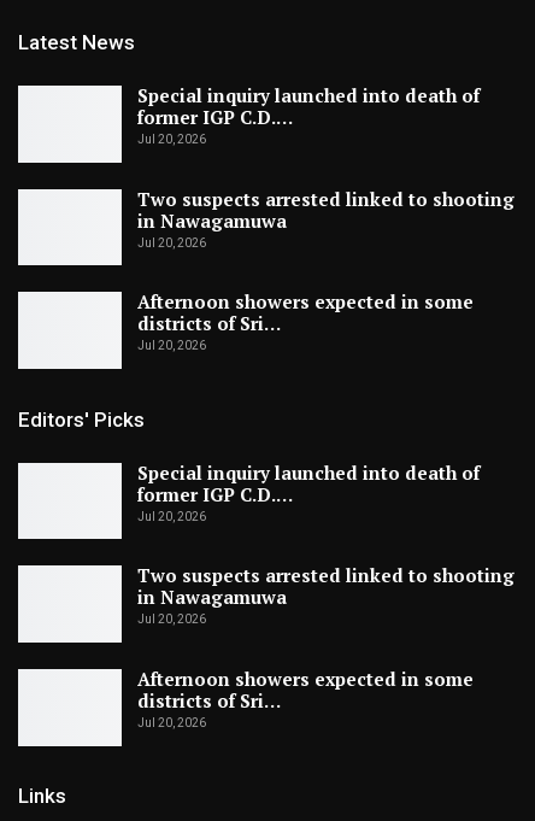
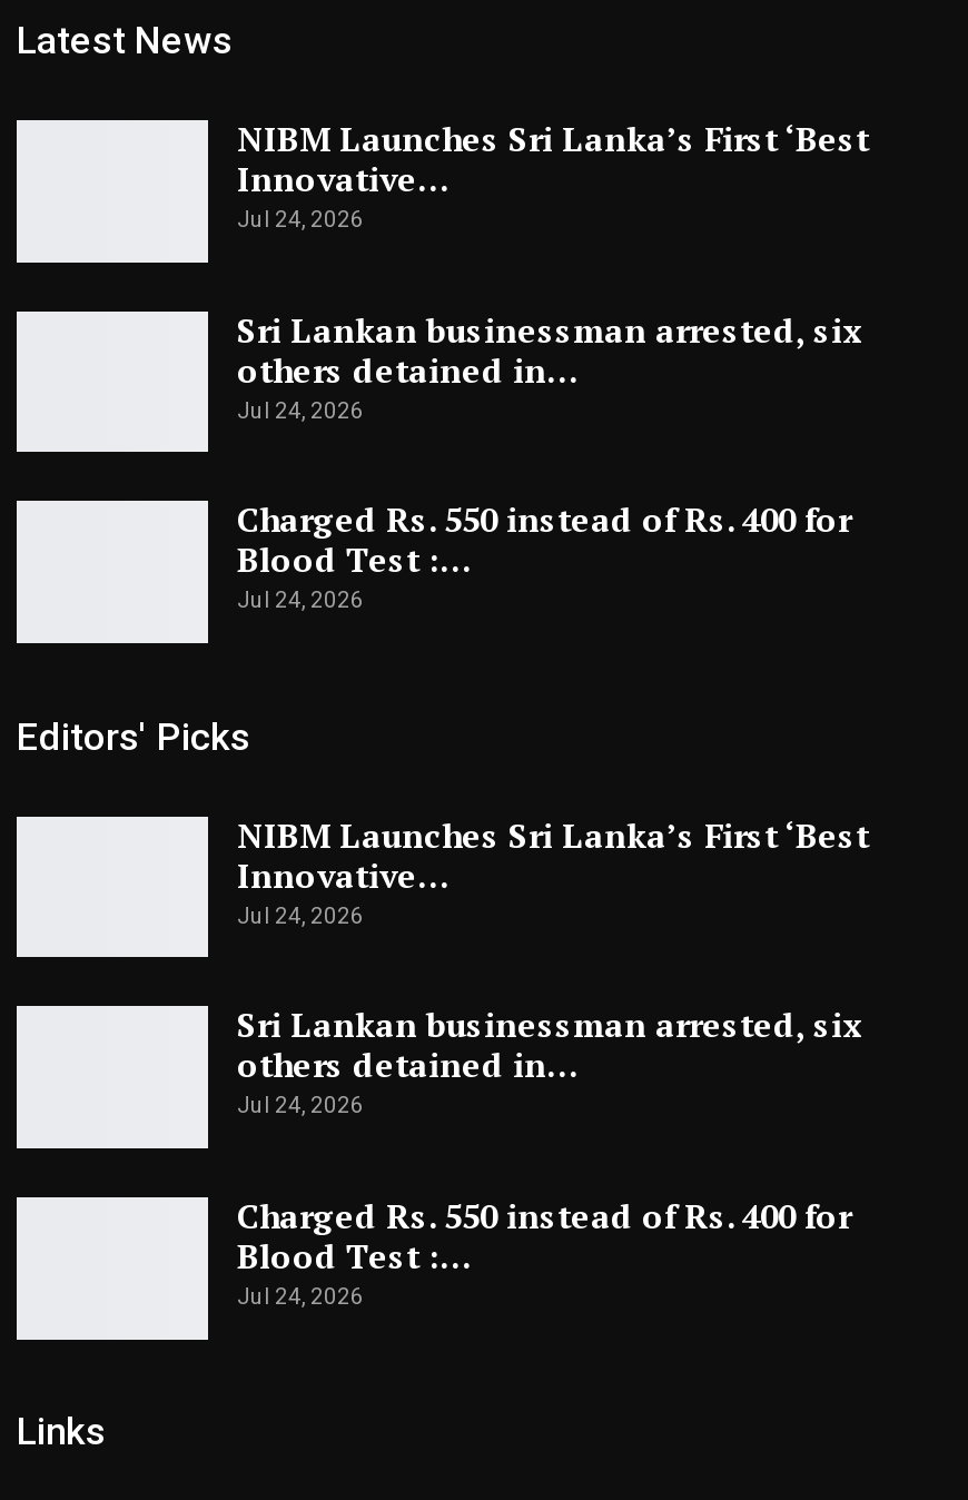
- Special inquiry launched into death of
- former IGP C.D.…
- Jul 20, 2026
+ NIBM Launches Sri Lanka’s First ‘Best
+ Innovative…
+ Jul 24, 2026

- Two suspects arrested linked to shooting
- in Nawagamuwa
- Jul 20, 2026
+ Sri Lankan businessman arrested, six
+ others detained in…
+ Jul 24, 2026

- Afternoon showers expected in some
- districts of Sri…
- Jul 20, 2026
+ Charged Rs. 550 instead of Rs. 400 for
+ Blood Test :…
+ Jul 24, 2026

- Special inquiry launched into death of
- former IGP C.D.…
- Jul 20, 2026
+ NIBM Launches Sri Lanka’s First ‘Best
+ Innovative…
+ Jul 24, 2026

- Two suspects arrested linked to shooting
- in Nawagamuwa
- Jul 20, 2026
+ Sri Lankan businessman arrested, six
+ others detained in…
+ Jul 24, 2026

- Afternoon showers expected in some
- districts of Sri…
- Jul 20, 2026
+ Charged Rs. 550 instead of Rs. 400 for
+ Blood Test :…
+ Jul 24, 2026
